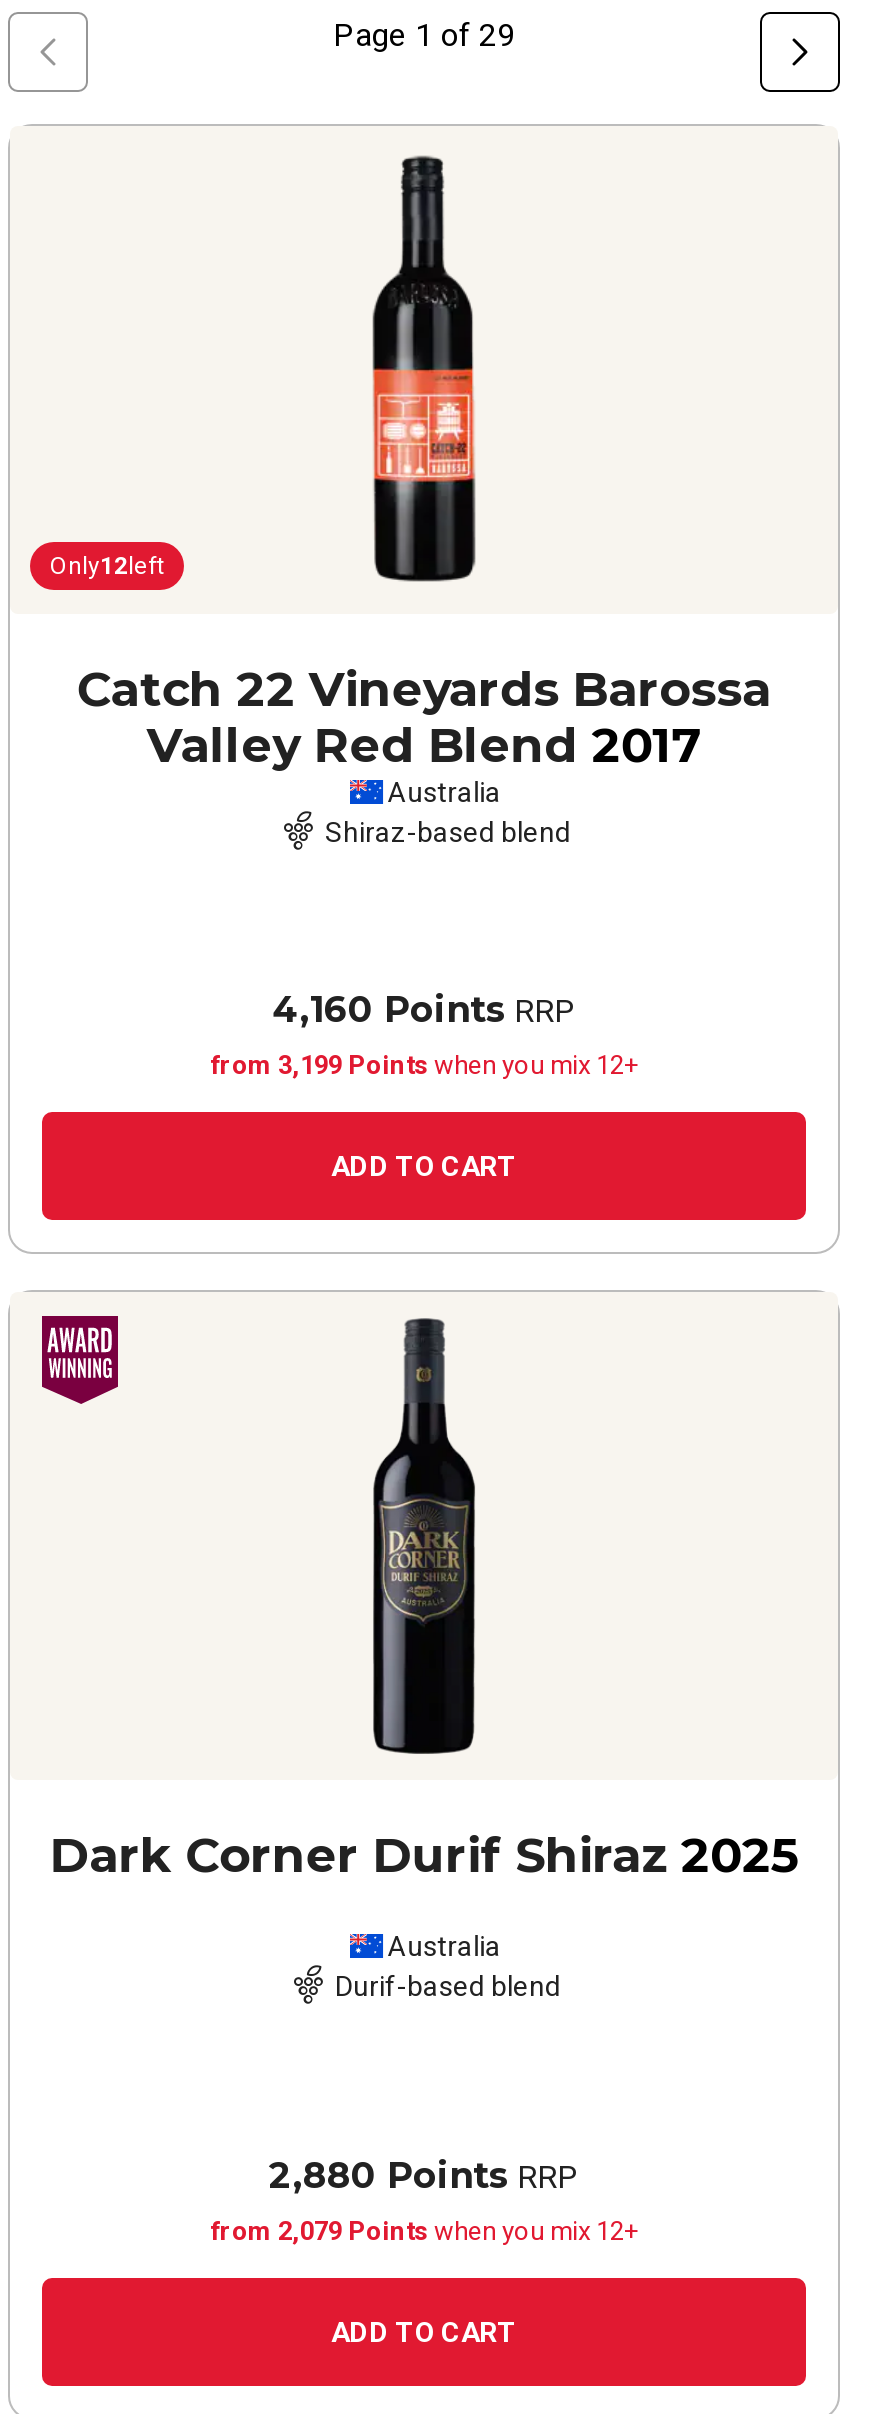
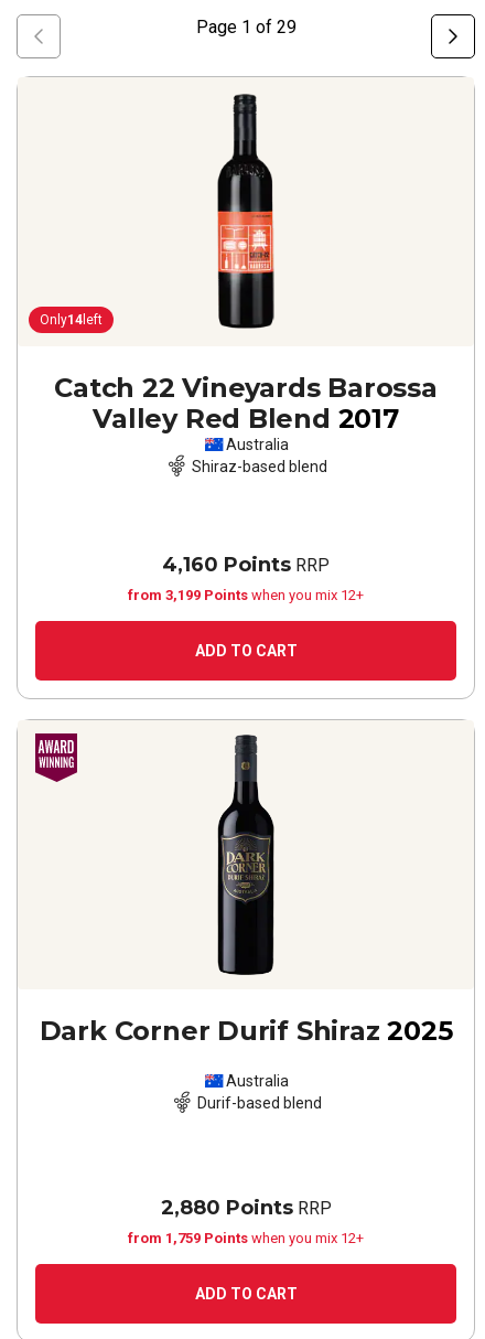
- Only12left
+ Only14left

- from 2,079 Points when you mix 12+
+ from 1,759 Points when you mix 12+
